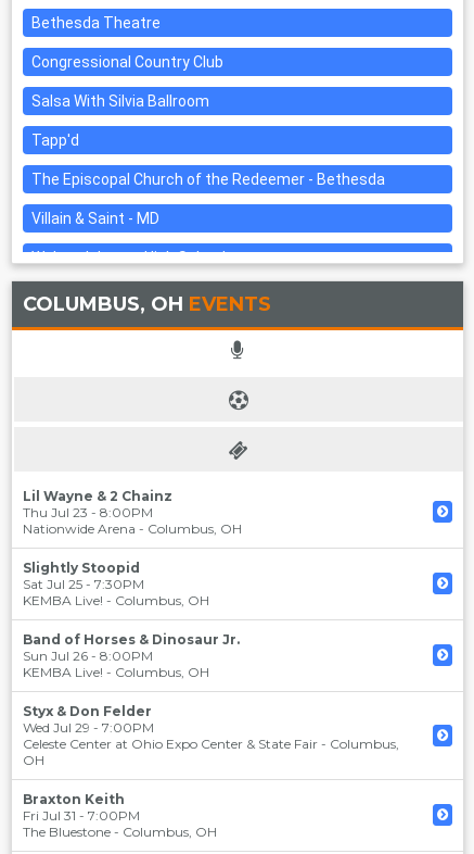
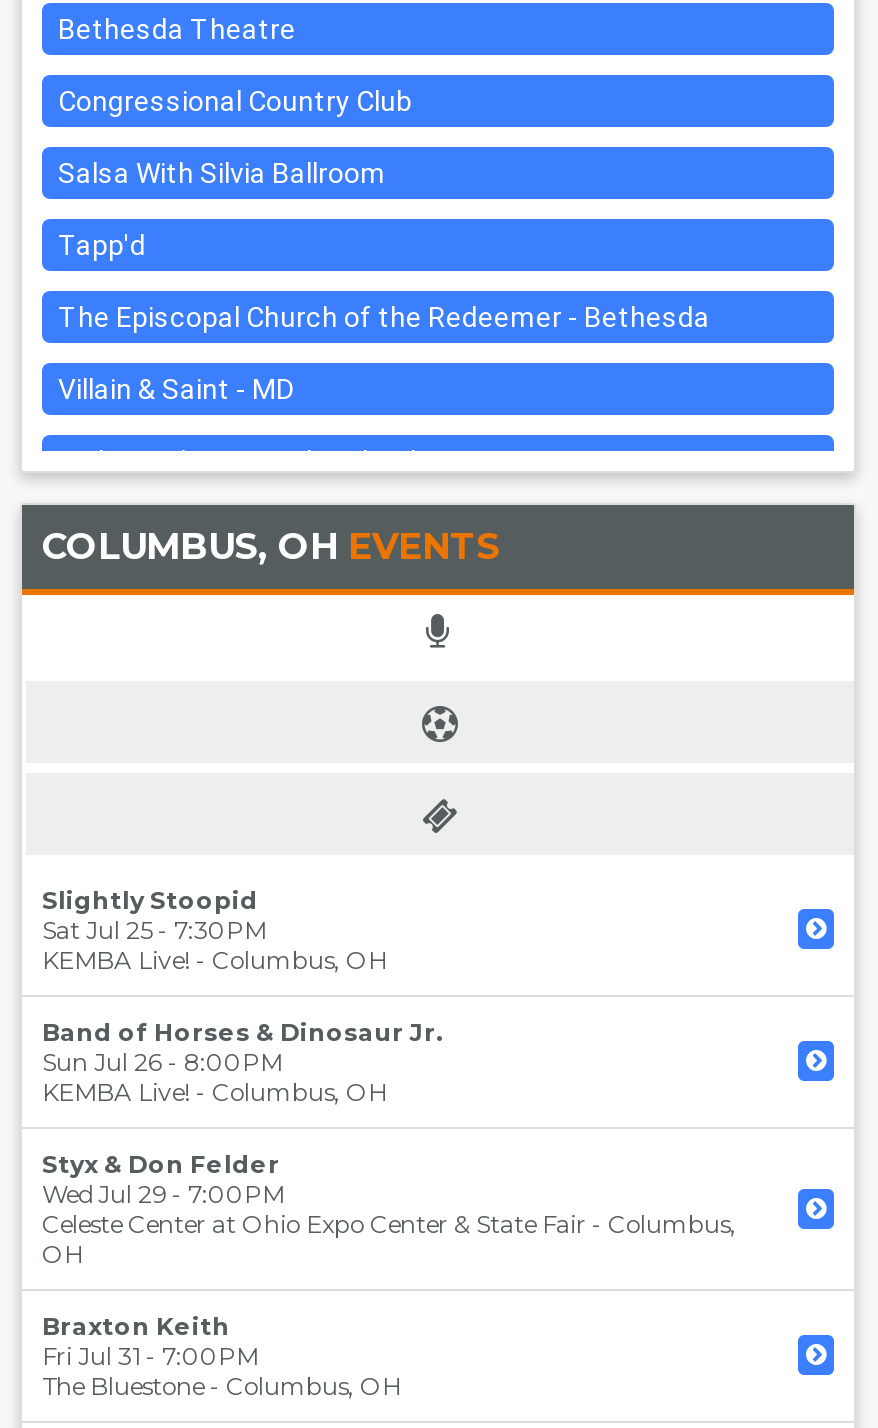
- Lil Wayne & 2 Chainz
- Thu Jul 23 - 8:00PM
- Nationwide Arena - Columbus, OH
